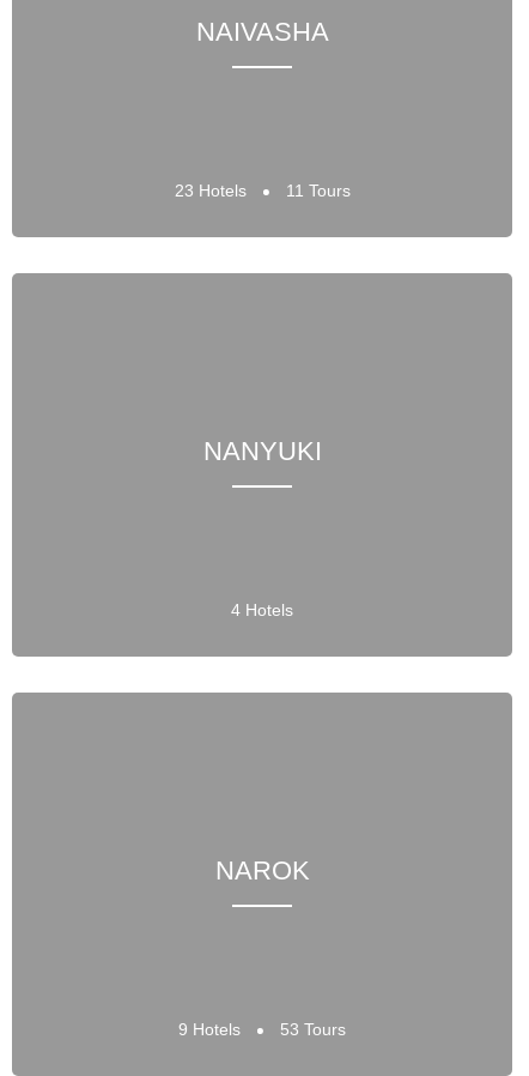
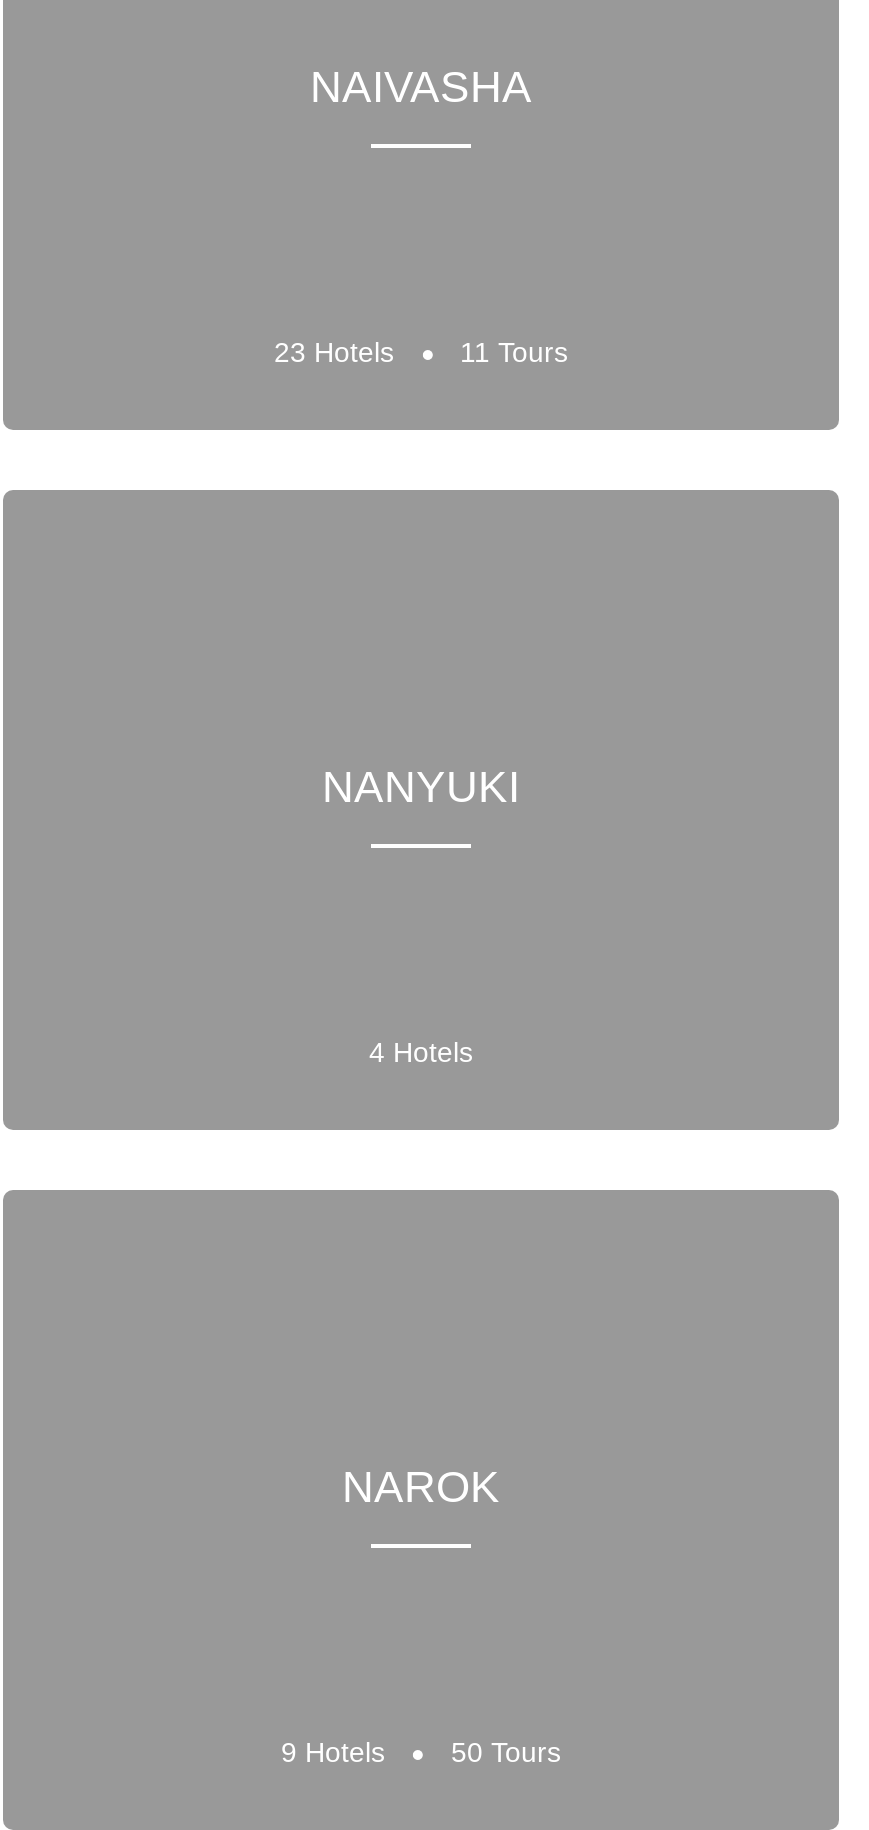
- 9 Hotels 53 Tours
+ 9 Hotels 50 Tours
